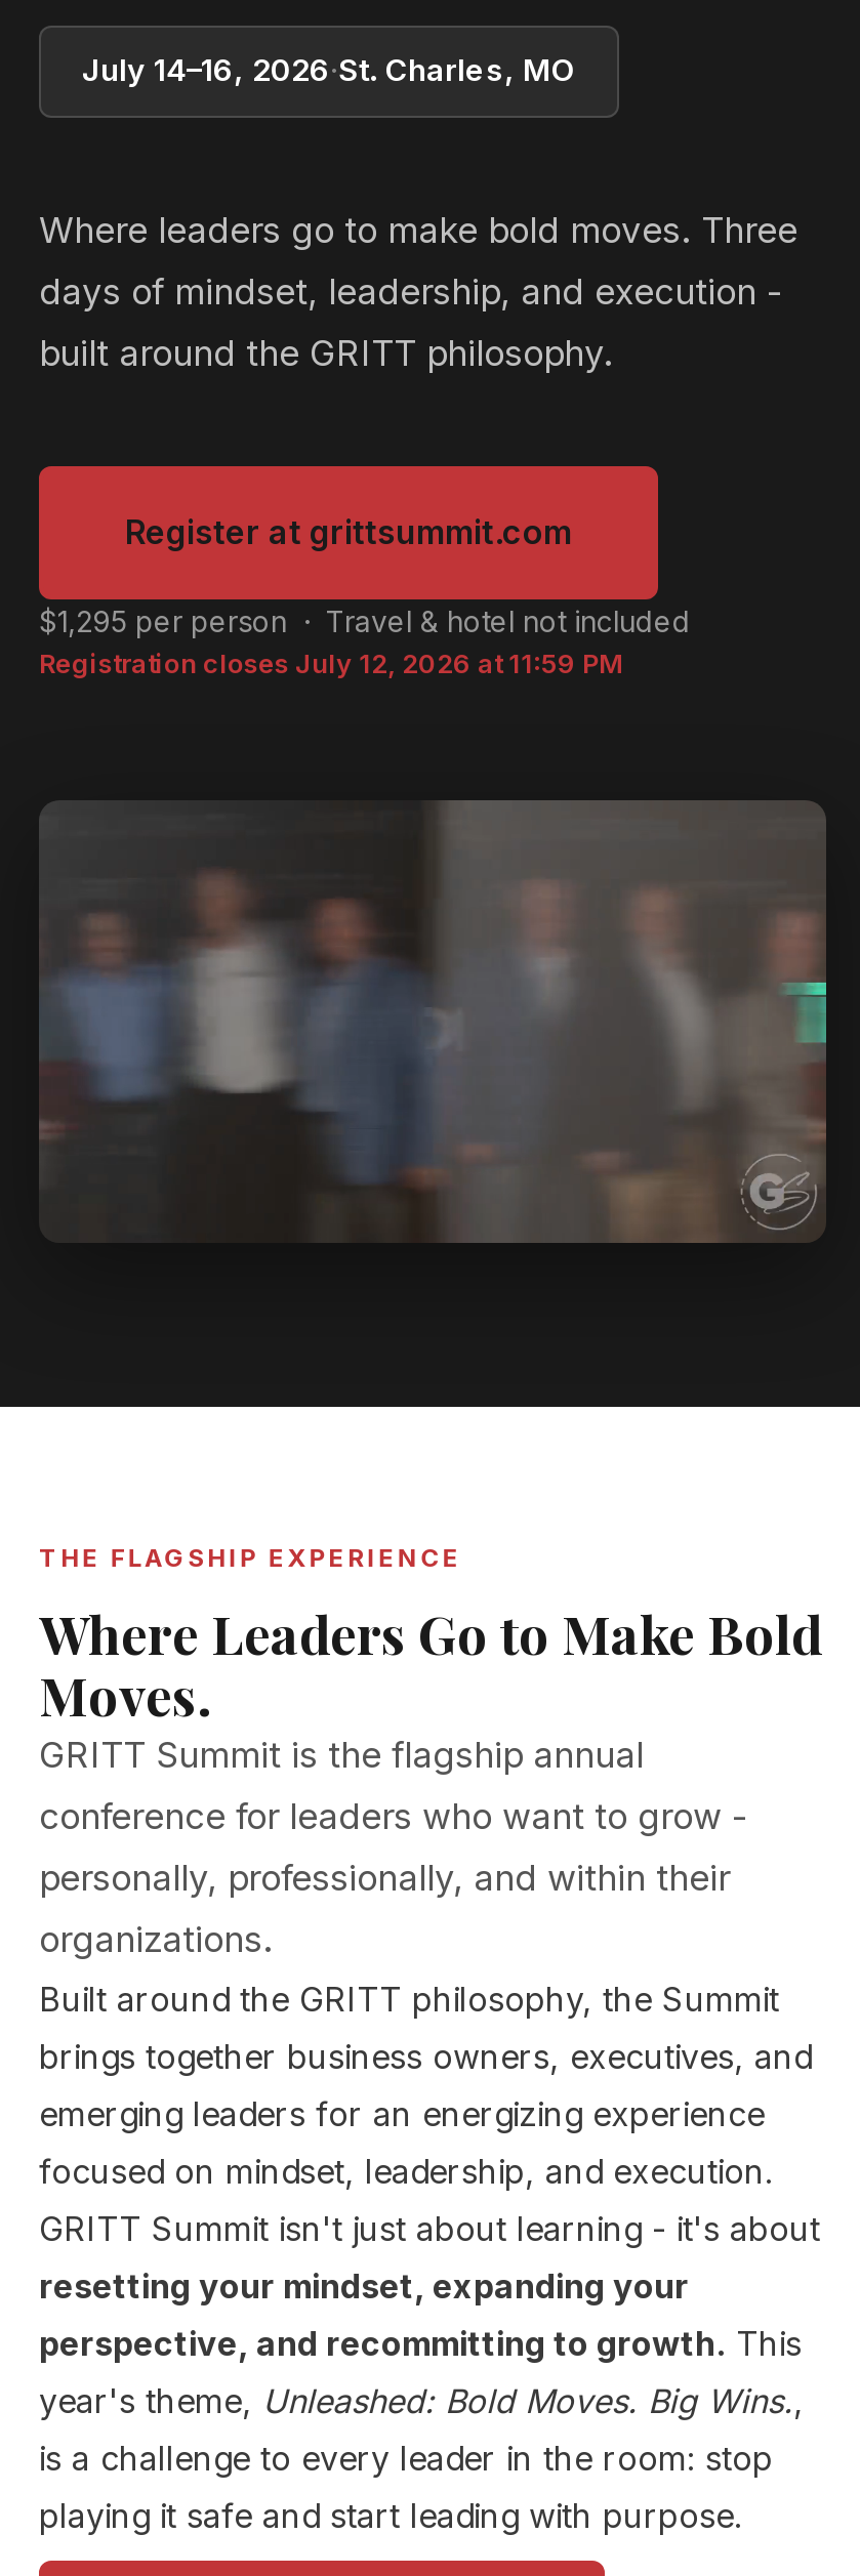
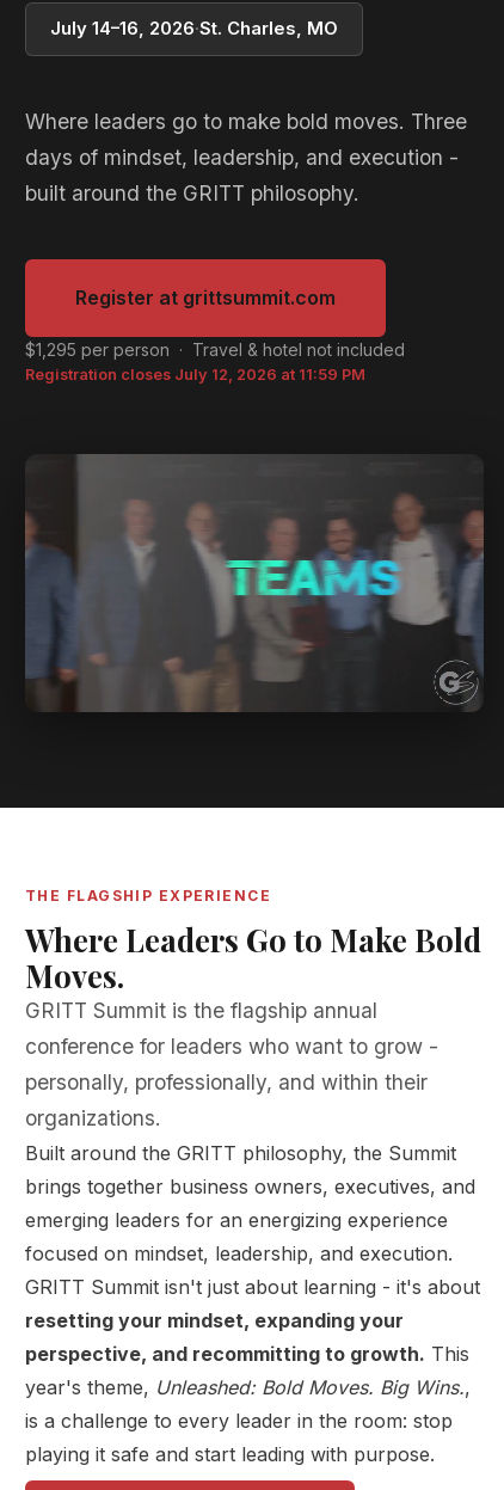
- [image]
+ [image]
